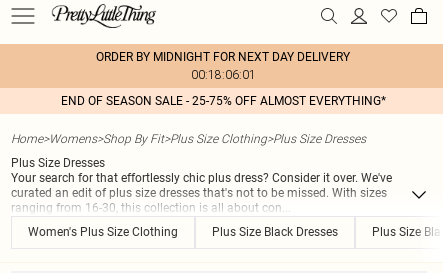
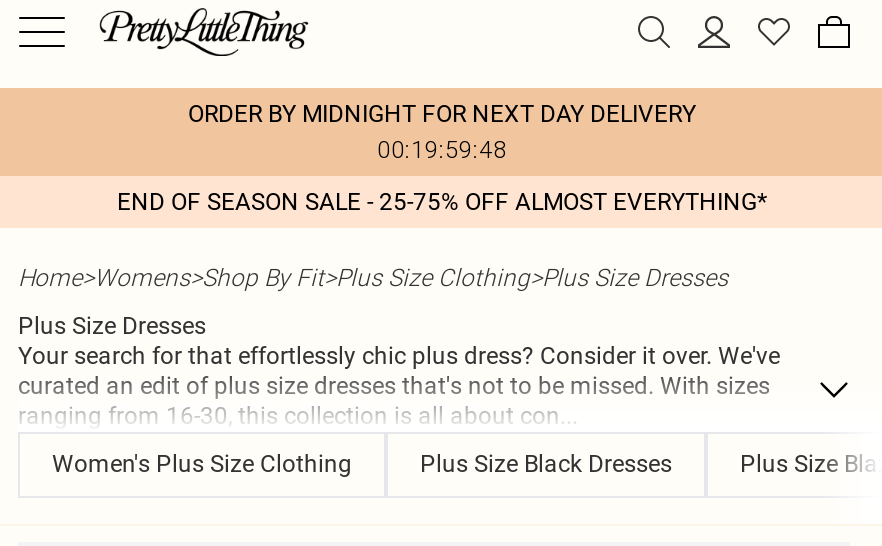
- 00:18:06:01
+ 00:19:59:48
